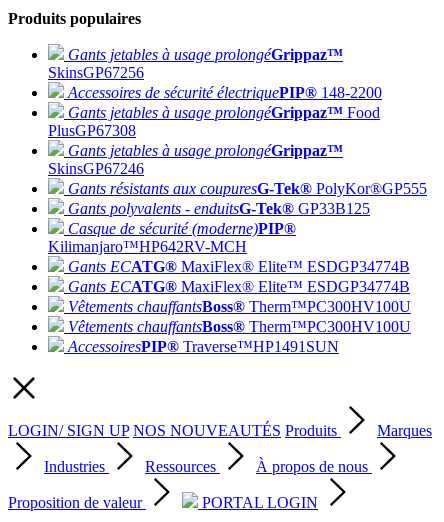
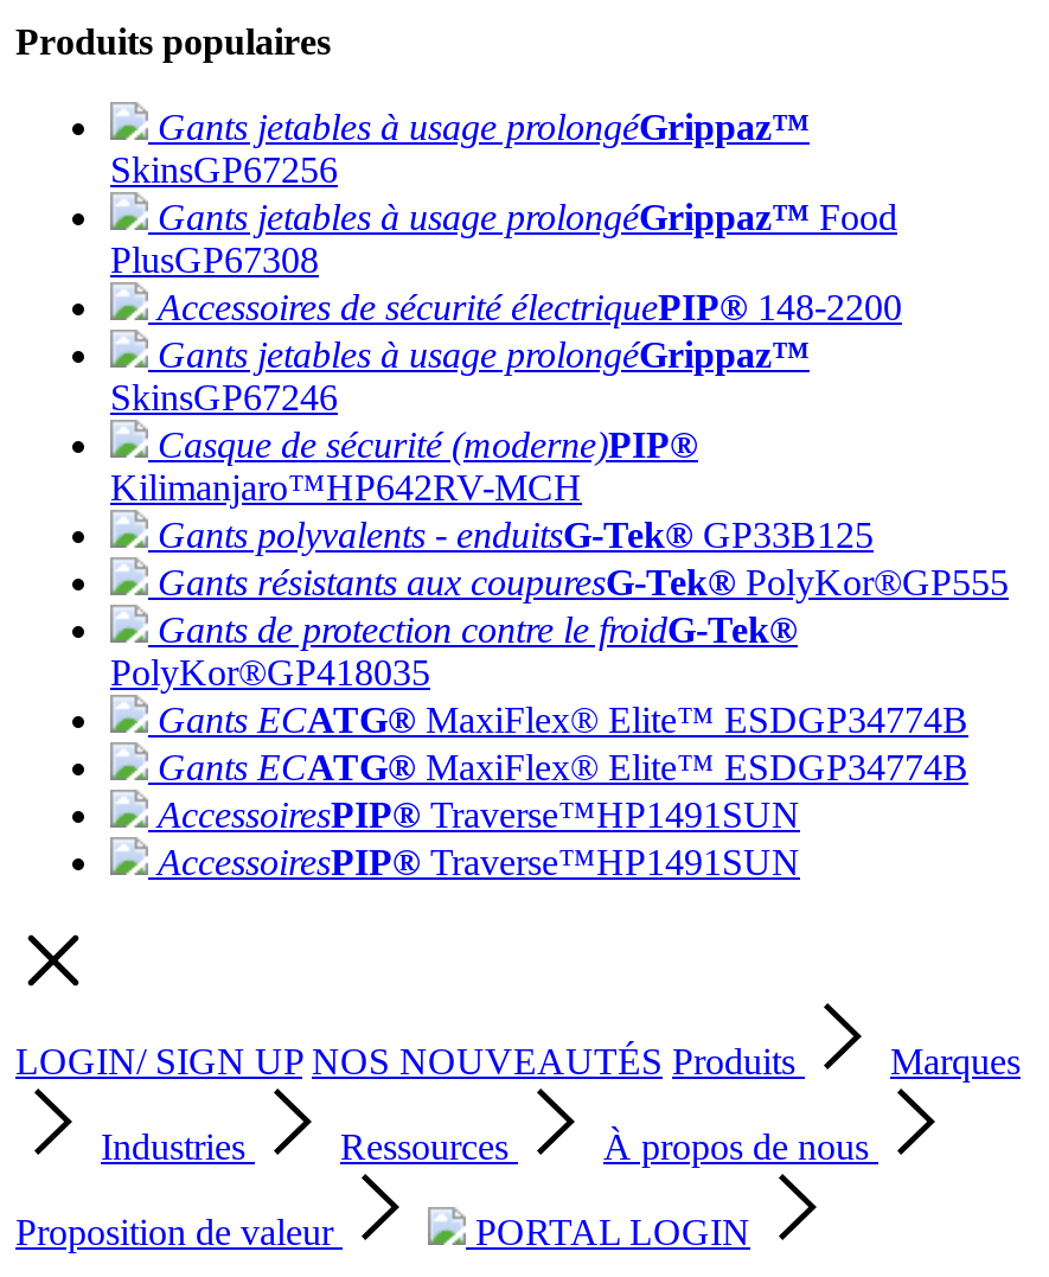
moved down: Accessoires de sécurité électriquePIP® 148-2200

moved up: Gants jetables à usage prolongéGrippaz™ Food | PlusGP67308

moved down: Gants résistants aux coupuresG-Tek® PolyKor®GP555 | Gants polyvalents - enduitsG-Tek® GP33B125

moved up: Casque de sécurité (moderne)PIP® | Kilimanjaro™HP642RV-MCH

+ Gants de protection contre le froidG-Tek®
+ PolyKor®GP418035

moved down: Gants ECATG® MaxiFlex® Elite™ ESDGP34774B | Gants ECATG® MaxiFlex® Elite™ ESDGP34774B

- Vêtements chauffantsBoss® Therm™PC300HV100U
- Vêtements chauffantsBoss® Therm™PC300HV100U
+ AccessoiresPIP® Traverse™HP1491SUN
